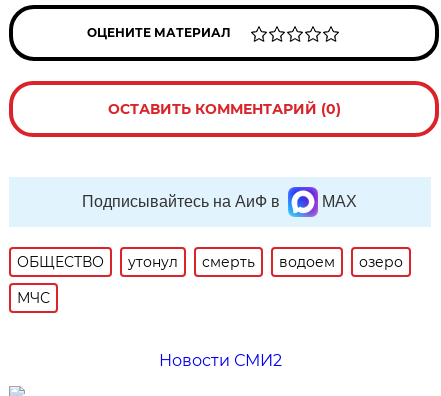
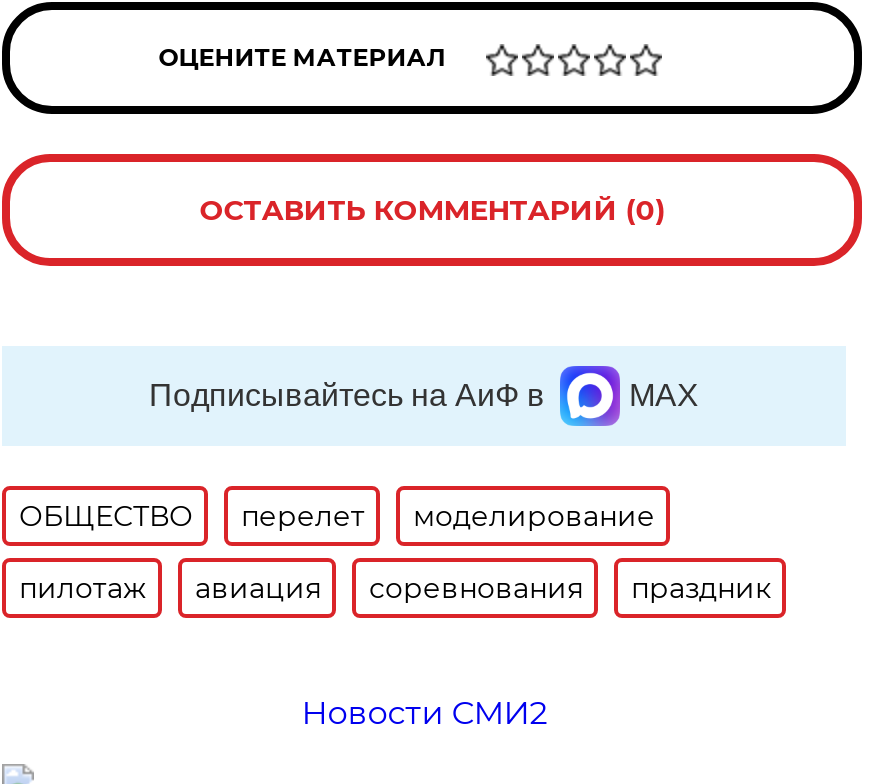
- утонул
- смерть
- водоем
- озеро
+ перелет
+ моделирование

- МЧС
+ пилотаж
+ авиация
+ соревнования
+ праздник
